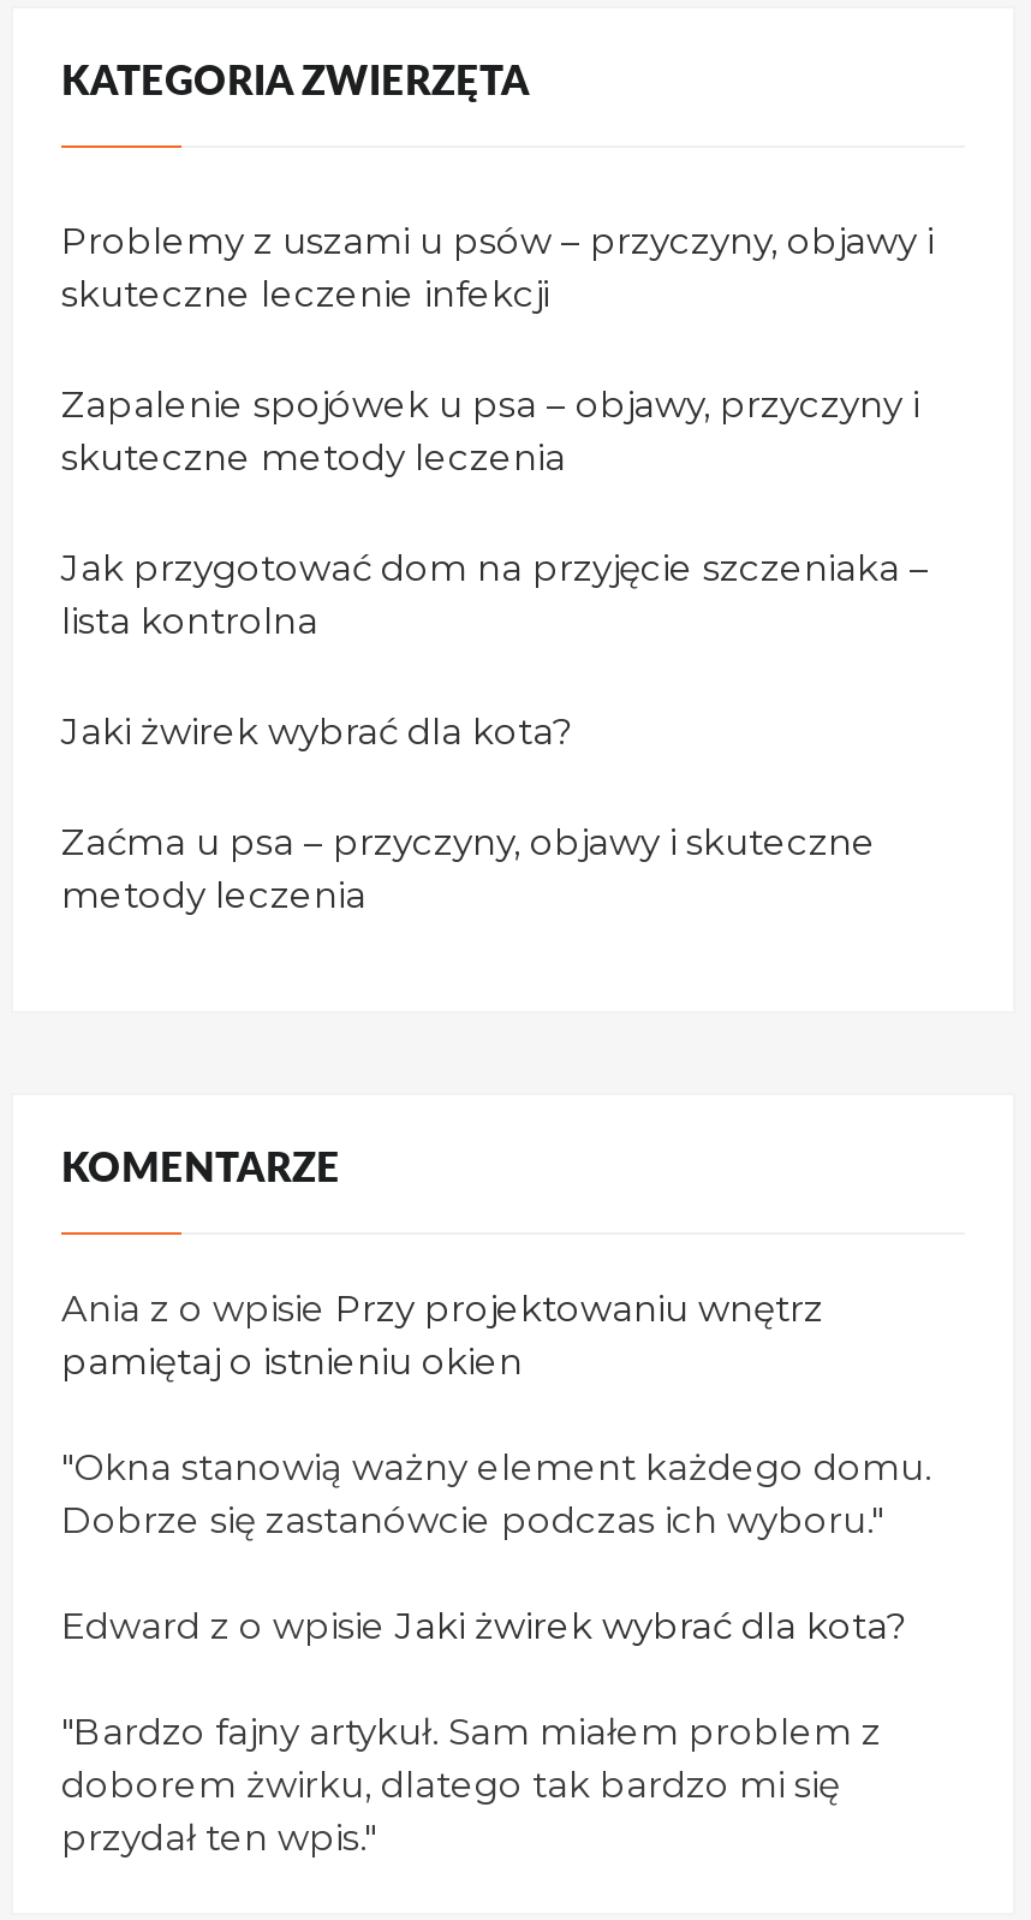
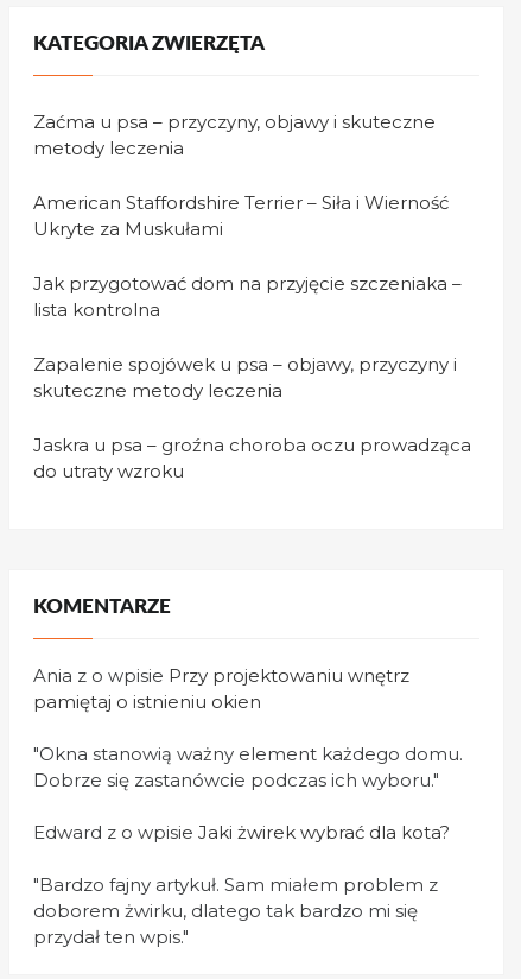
- Problemy z uszami u psów – przyczyny, objawy i
- skuteczne leczenie infekcji
- Jaki żwirek wybrać dla kota?

moved down: Jak przygotować dom na przyjęcie szczeniaka – | lista kontrolna | Zapalenie spojówek u psa – objawy, przyczyny i | skuteczne metody leczenia

moved up: Zaćma u psa – przyczyny, objawy i skuteczne | metody leczenia

+ American Staffordshire Terrier – Siła i Wierność
+ Ukryte za Muskułami
+ Jaskra u psa – groźna choroba oczu prowadząca
+ do utraty wzroku
